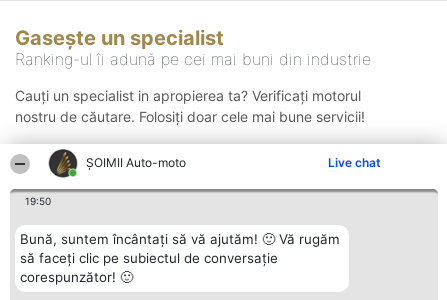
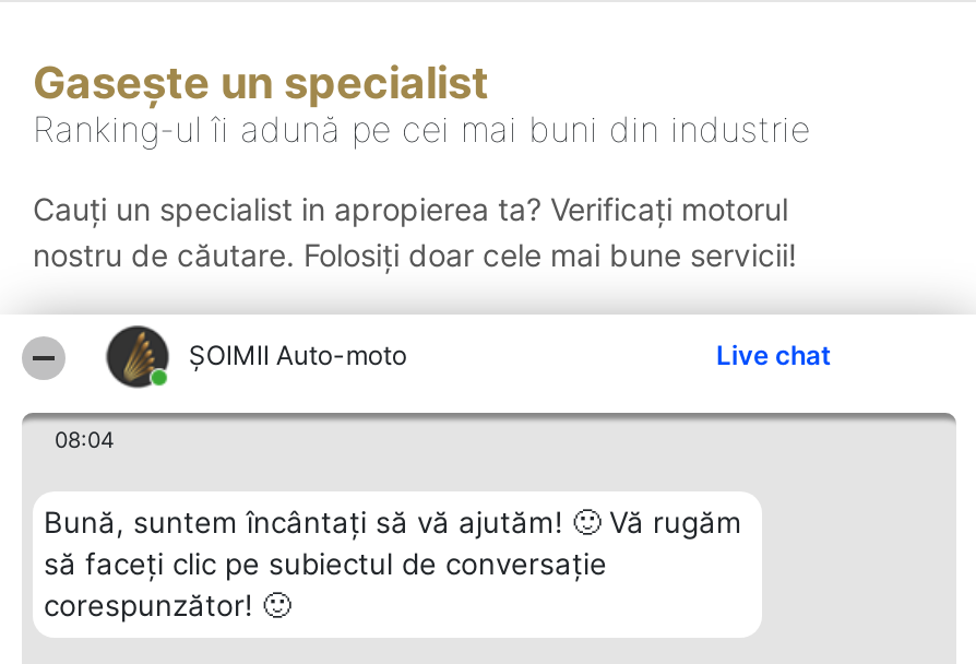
- 19:50
+ 08:04
